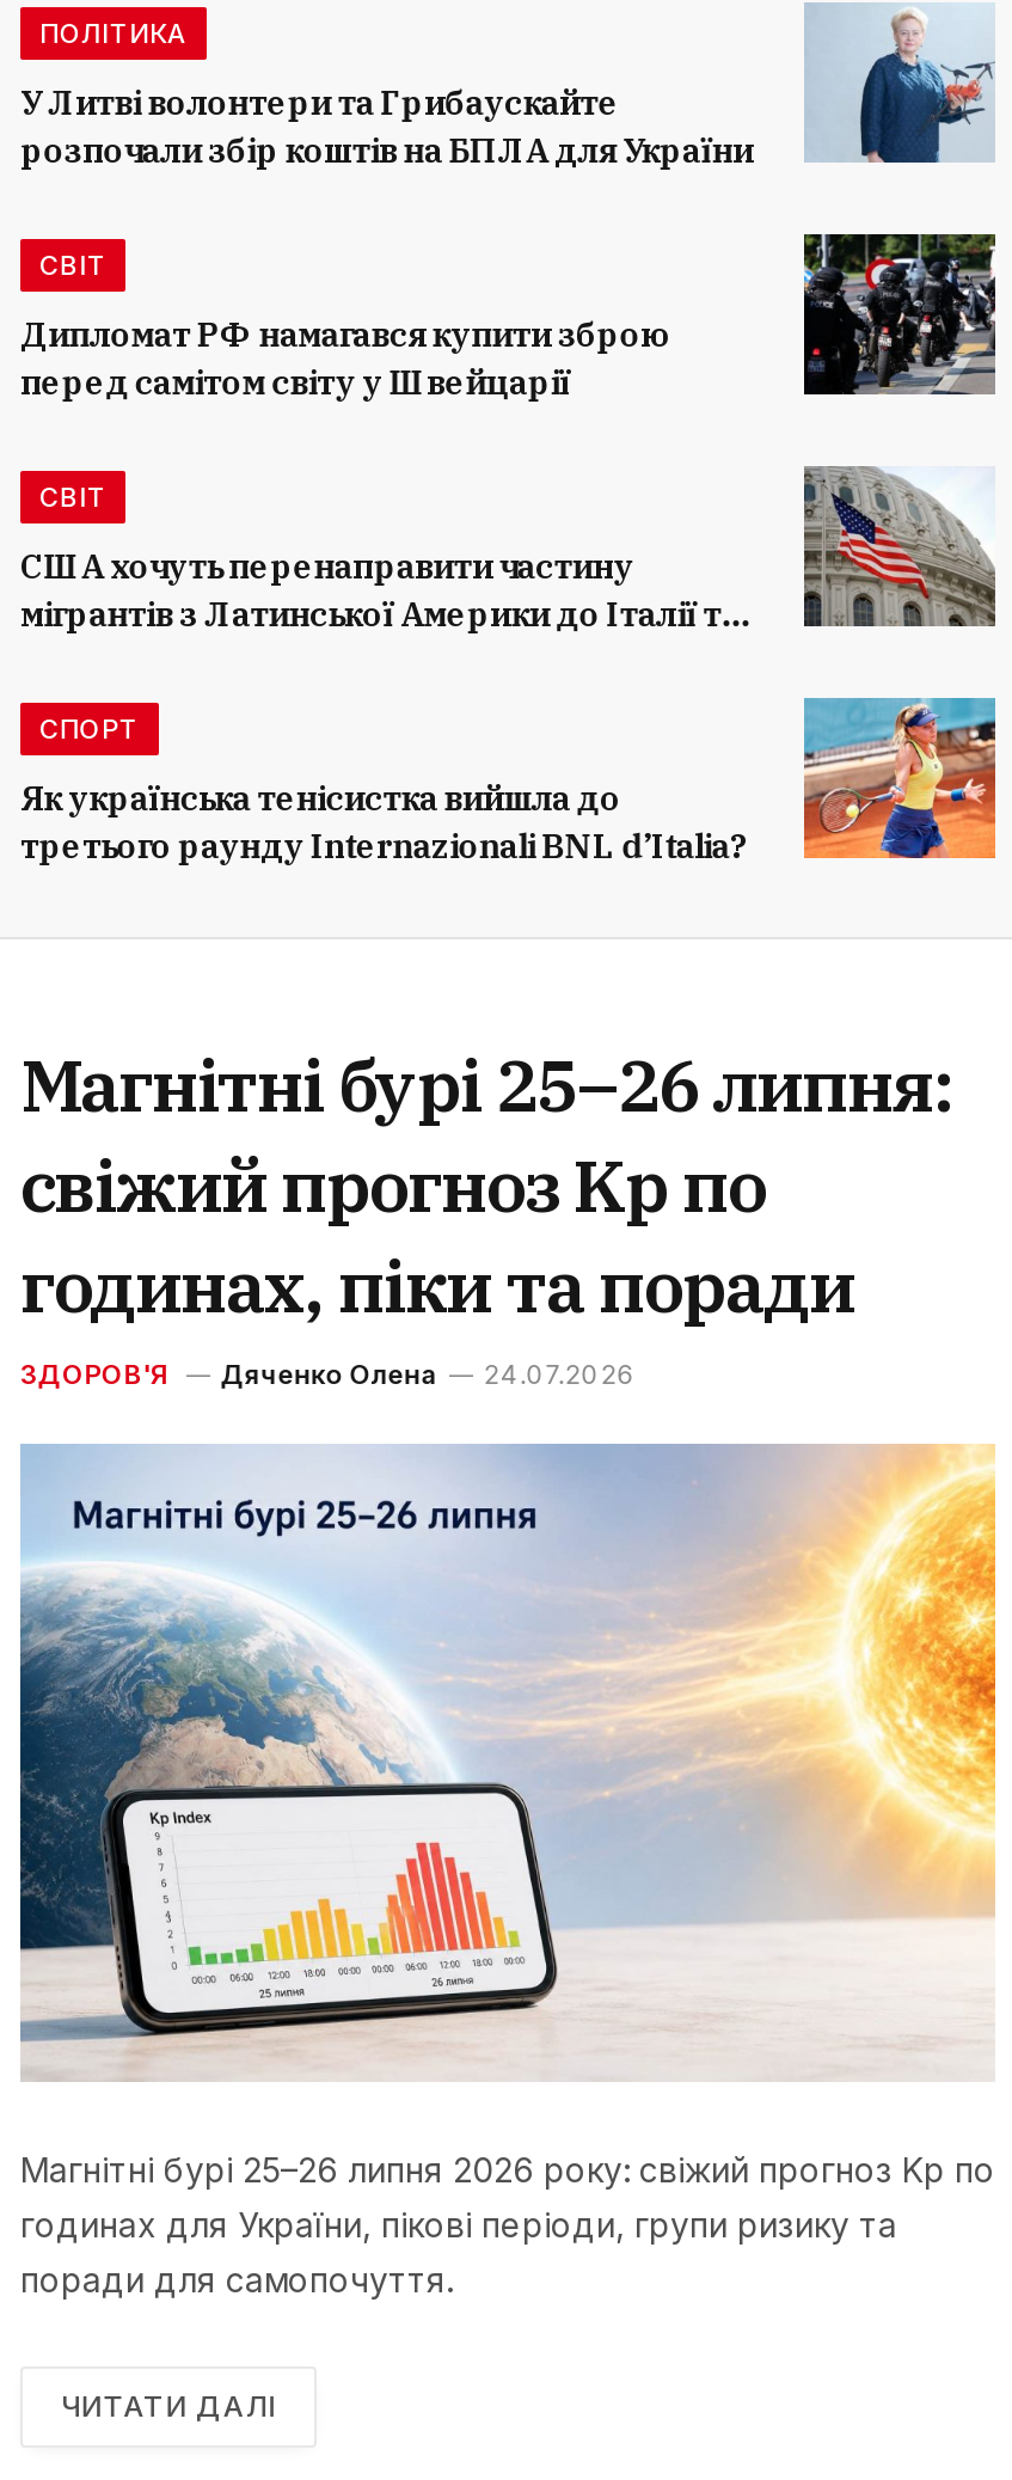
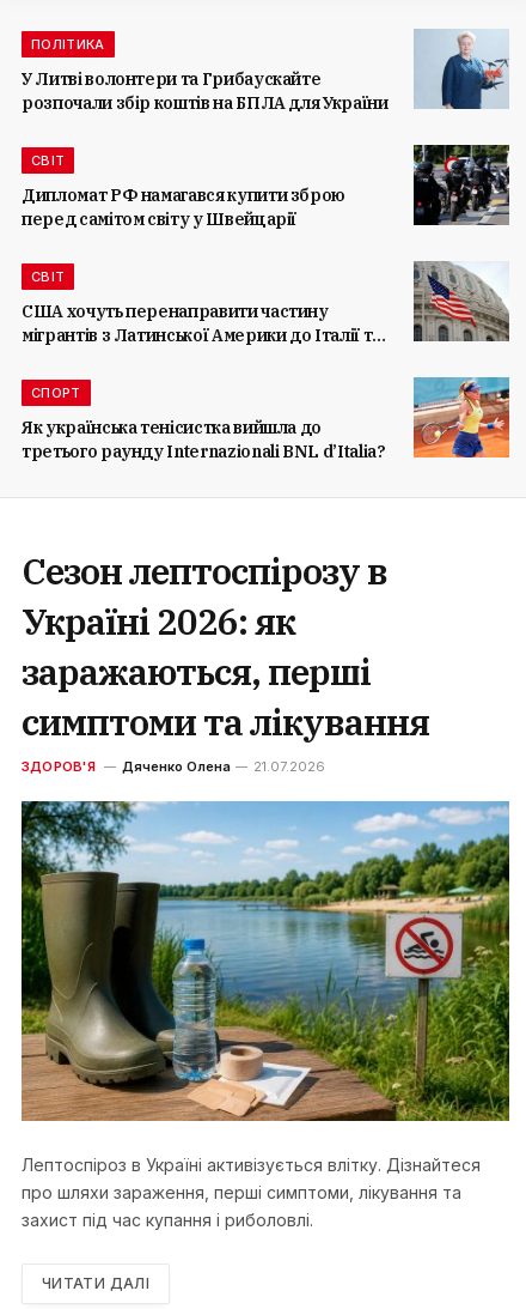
- Магнітні бурі 25–26 липня:
- свіжий прогноз Kp по
- годинах, піки та поради
+ Сезон лептоспірозу в
+ Україні 2026: як
+ заражаються, перші
+ симптоми та лікування

- ЗДОРОВ'Я Дяченко Олена 24.07.2026
+ ЗДОРОВ'Я Дяченко Олена 21.07.2026

- [image]
- Магнітні бурі 25–26 липня 2026 року: свіжий прогноз Kp по
- годинах для України, пікові періоди, групи ризику та
- поради для самопочуття.
+ [image]
+ Лептоспіроз в Україні активізується влітку. Дізнайтеся
+ про шляхи зараження, перші симптоми, лікування та
+ захист під час купання і риболовлі.
